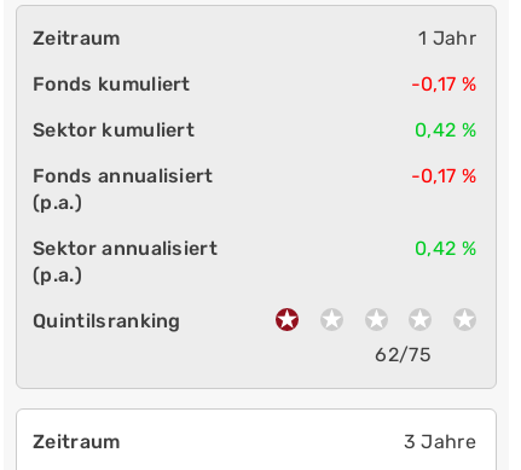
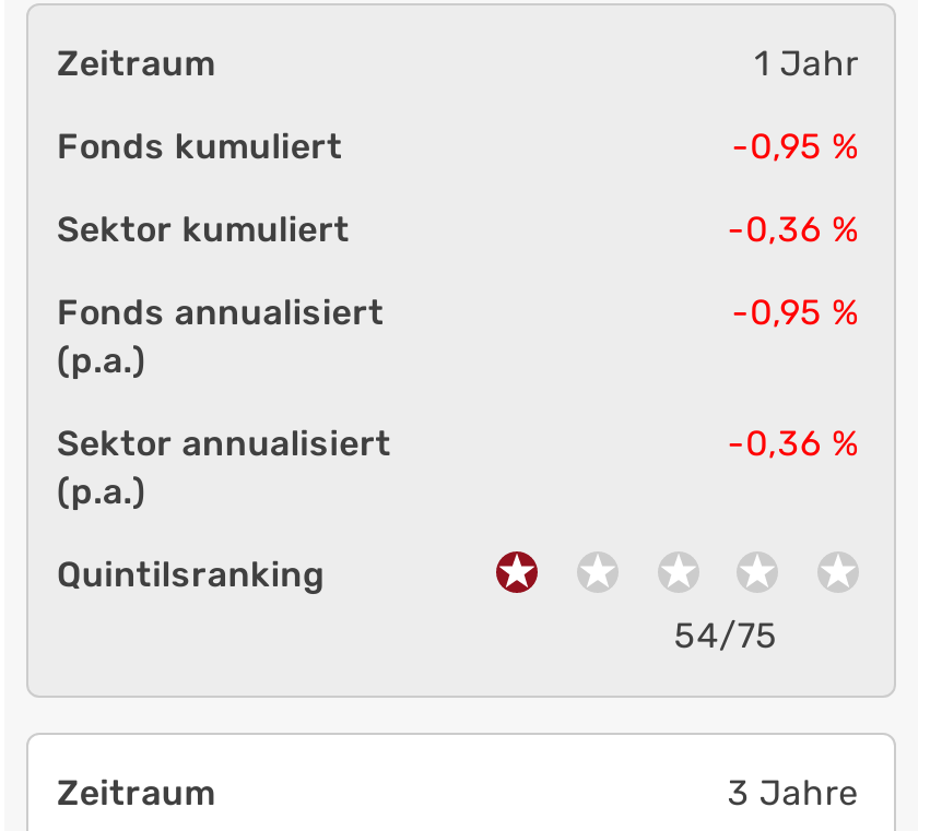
- -0,17 %
+ -0,95 %

- 0,42 %
+ -0,36 %

- -0,17 %
+ -0,95 %

- 0,42 %
+ -0,36 %

- 62/75
+ 54/75
